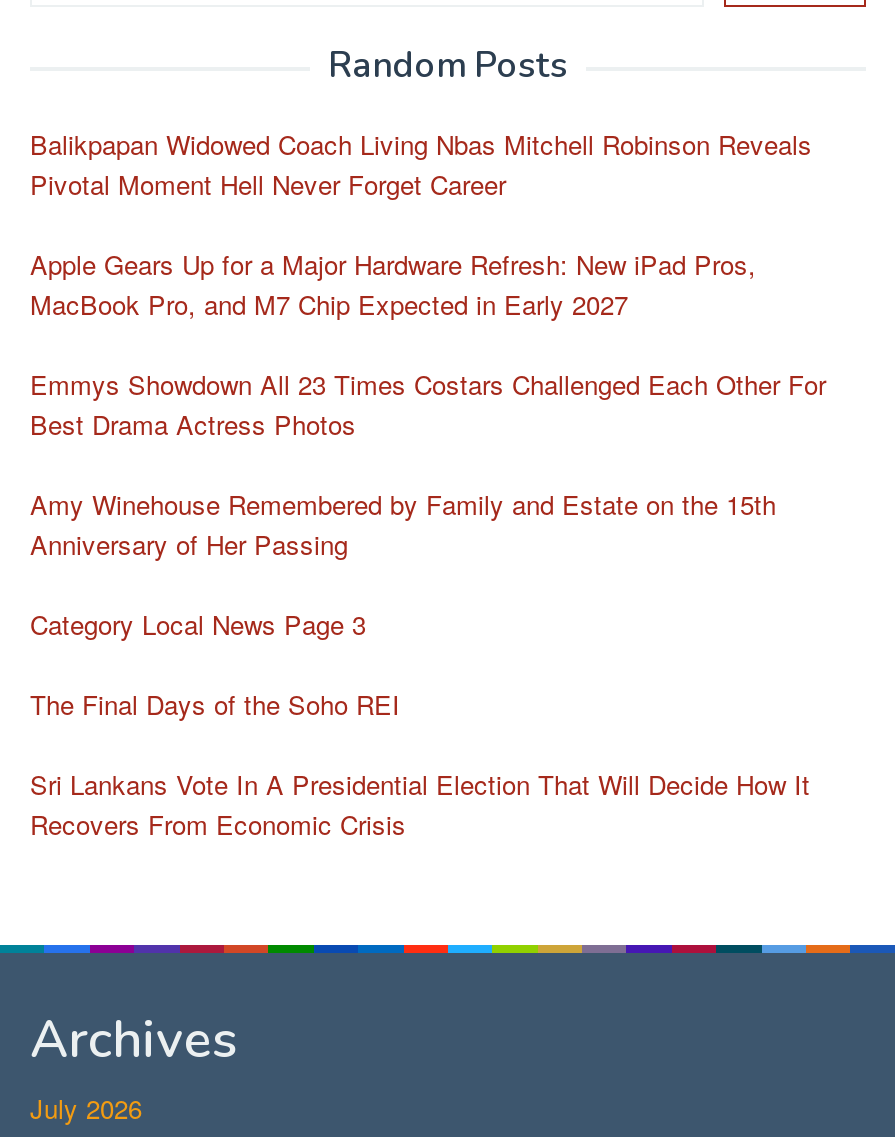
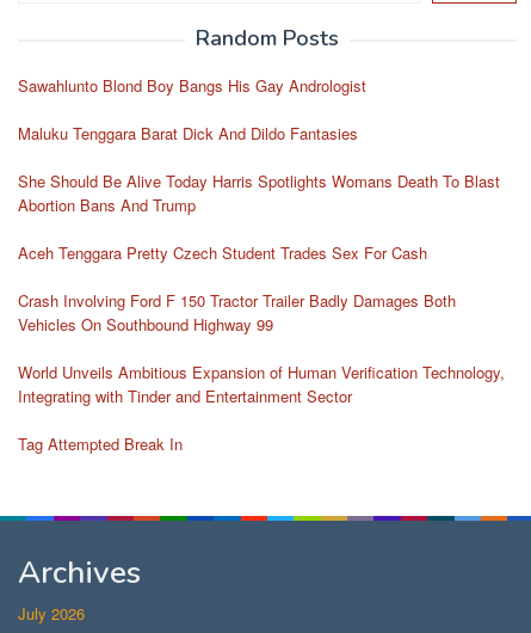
- Balikpapan Widowed Coach Living Nbas Mitchell Robinson Reveals
- Pivotal Moment Hell Never Forget Career
+ Sawahlunto Blond Boy Bangs His Gay Andrologist

- Apple Gears Up for a Major Hardware Refresh: New iPad Pros,
- MacBook Pro, and M7 Chip Expected in Early 2027
+ Maluku Tenggara Barat Dick And Dildo Fantasies

- Emmys Showdown All 23 Times Costars Challenged Each Other For
- Best Drama Actress Photos
+ She Should Be Alive Today Harris Spotlights Womans Death To Blast
+ Abortion Bans And Trump

- Amy Winehouse Remembered by Family and Estate on the 15th
- Anniversary of Her Passing
+ Aceh Tenggara Pretty Czech Student Trades Sex For Cash

- Category Local News Page 3
+ Crash Involving Ford F 150 Tractor Trailer Badly Damages Both
+ Vehicles On Southbound Highway 99

- The Final Days of the Soho REI
+ World Unveils Ambitious Expansion of Human Verification Technology,
+ Integrating with Tinder and Entertainment Sector

- Sri Lankans Vote In A Presidential Election That Will Decide How It
- Recovers From Economic Crisis
+ Tag Attempted Break In
